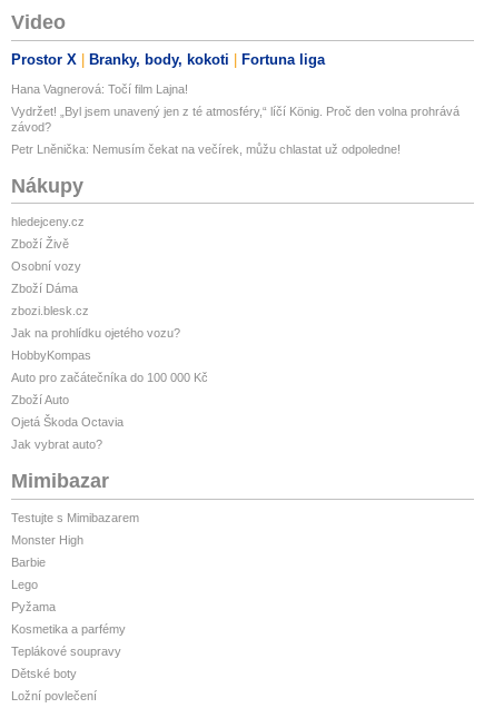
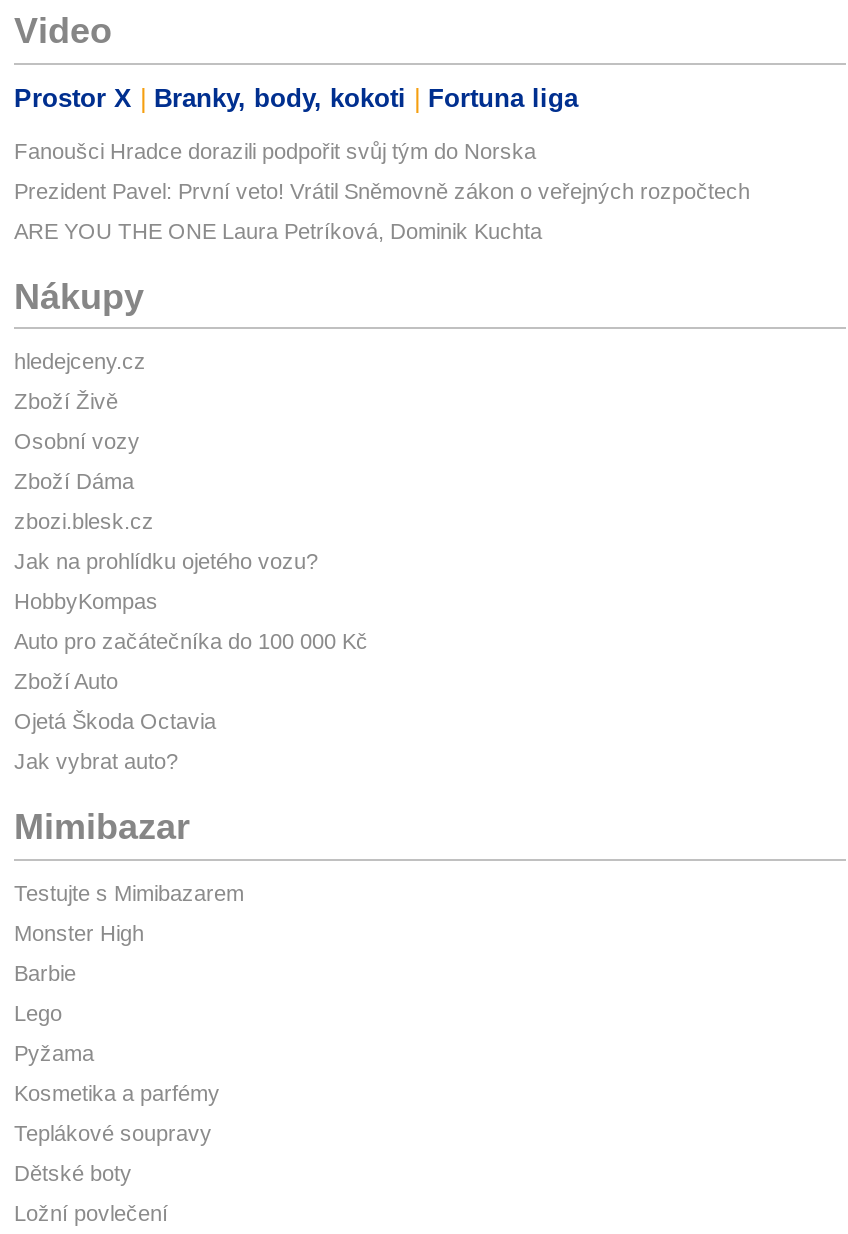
- Hana Vagnerová: Točí film Lajna!
+ Fanoušci Hradce dorazili podpořit svůj tým do Norska

- Vydržet! „Byl jsem unavený jen z té atmosféry,“ líčí König. Proč den volna prohrává
- závod?
+ Prezident Pavel: První veto! Vrátil Sněmovně zákon o veřejných rozpočtech

- Petr Lněnička: Nemusím čekat na večírek, můžu chlastat už odpoledne!
+ ARE YOU THE ONE Laura Petríková, Dominik Kuchta
